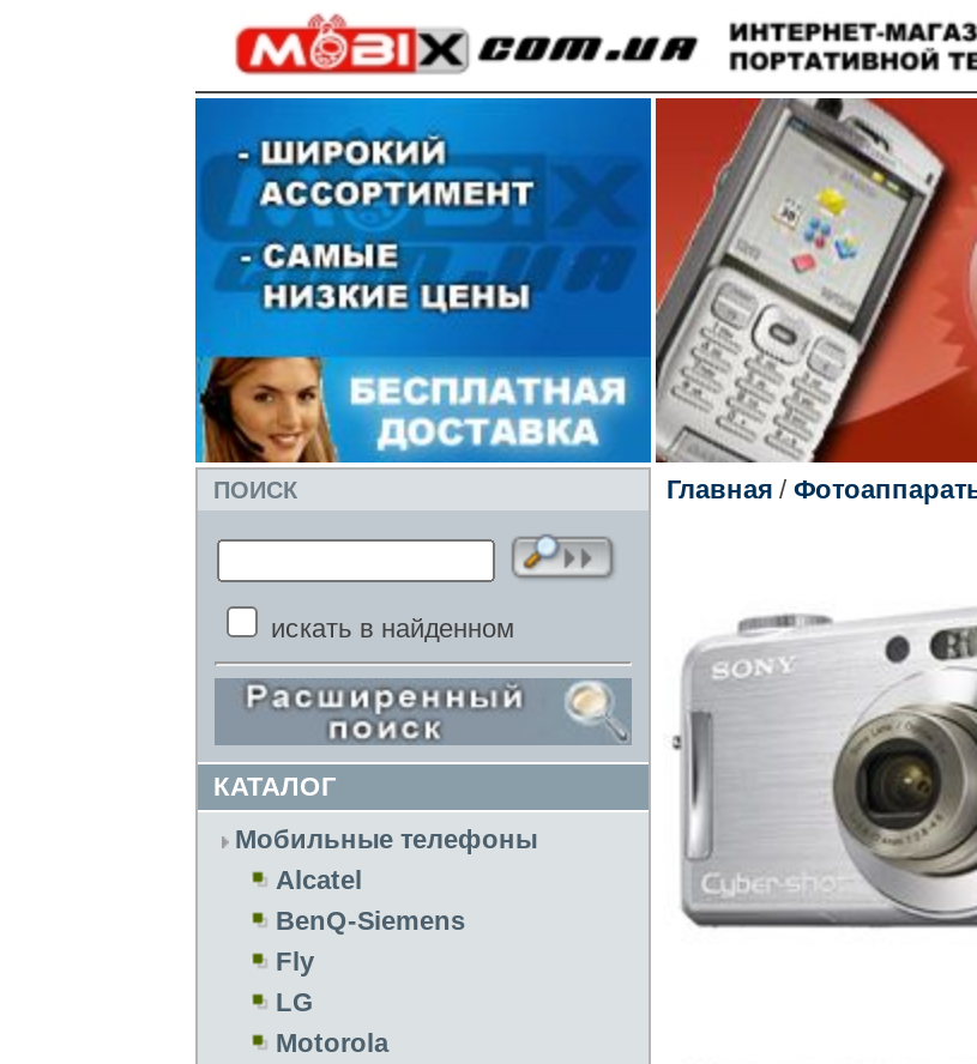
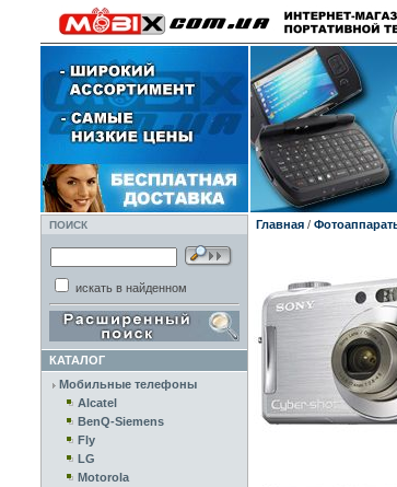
- [image]
+ [image]
